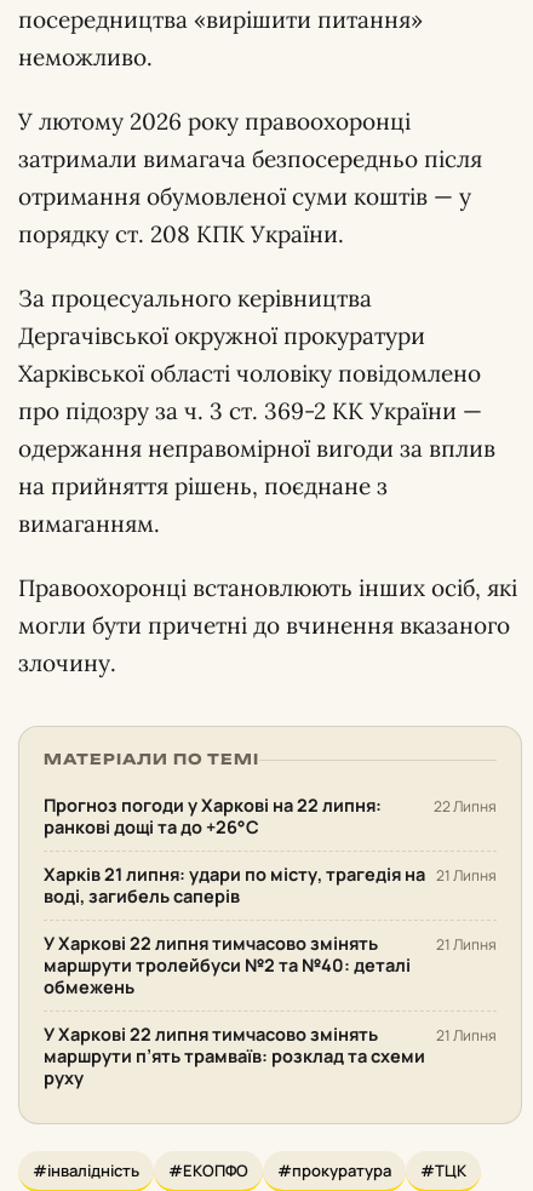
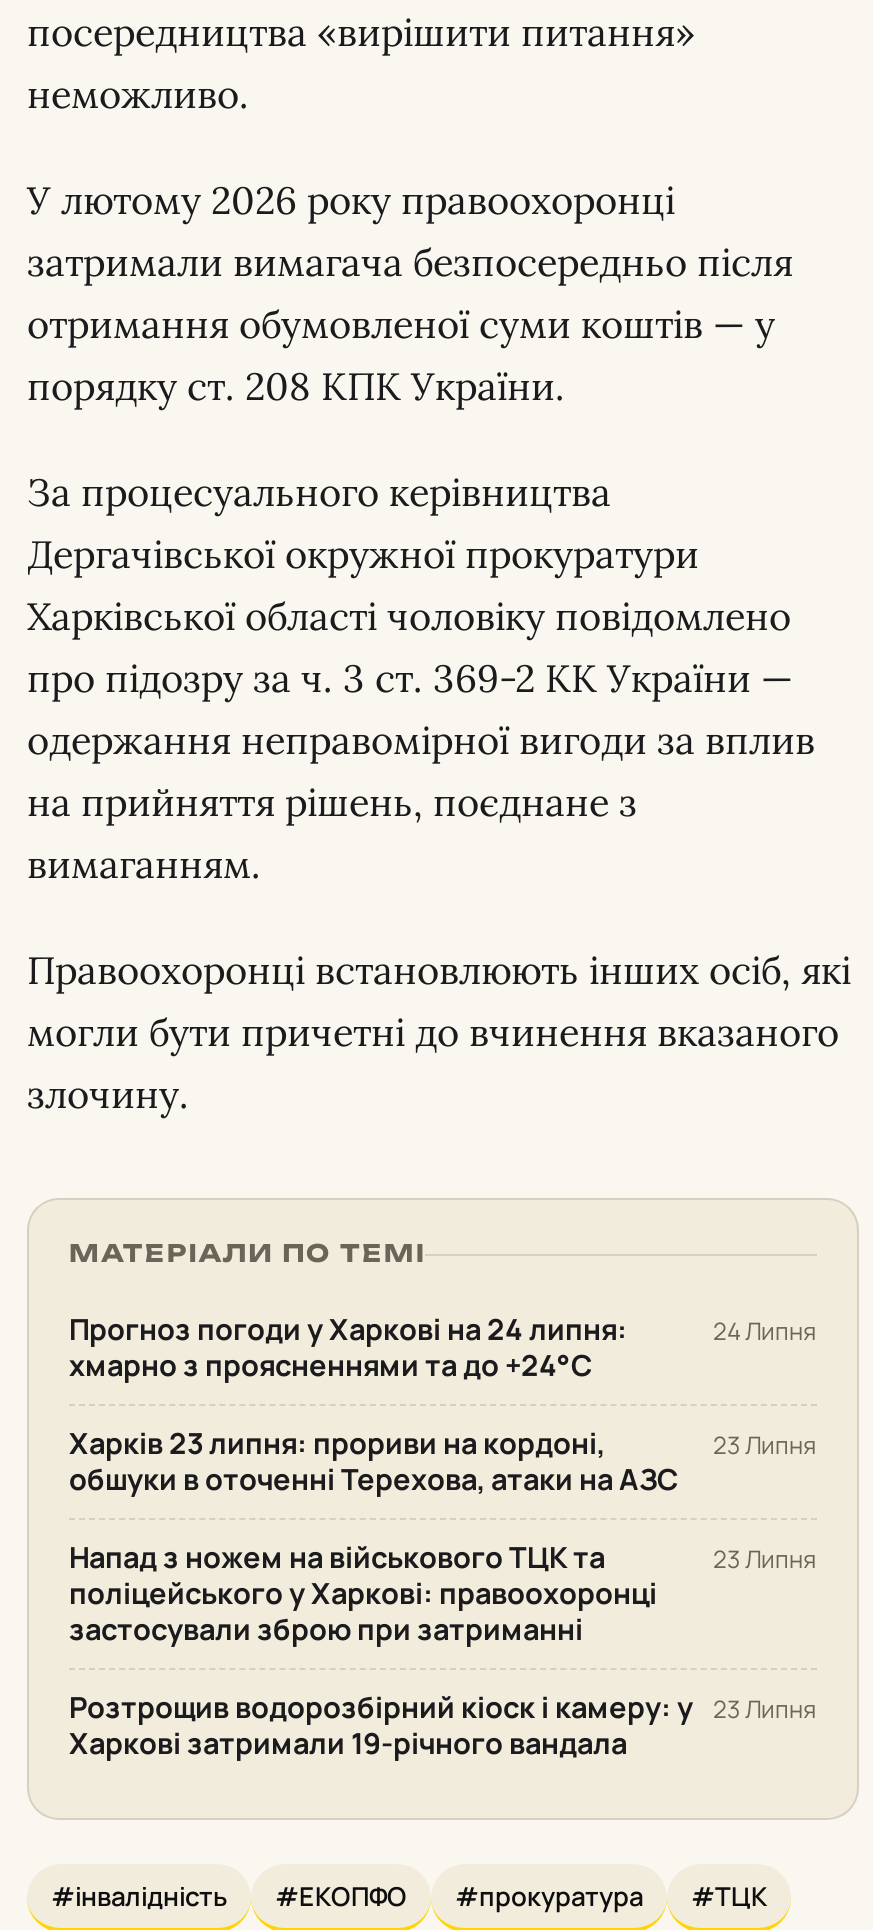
- Прогноз погоди у Харкові на 22 липня:
- ранкові дощі та до +26°С
+ Прогноз погоди у Харкові на 24 липня:
+ хмарно з проясненнями та до +24°С

- 22 Липня
+ 24 Липня

- Харків 21 липня: удари по місту, трагедія на
- воді, загибель саперів
+ Харків 23 липня: прориви на кордоні,
+ обшуки в оточенні Терехова, атаки на АЗС

- 21 Липня
+ 23 Липня

- У Харкові 22 липня тимчасово змінять
- маршрути тролейбуси №2 та №40: деталі
- обмежень
+ Напад з ножем на військового ТЦК та
+ поліцейського у Харкові: правоохоронці
+ застосували зброю при затриманні

- 21 Липня
+ 23 Липня

- У Харкові 22 липня тимчасово змінять
- маршрути п’ять трамваїв: розклад та схеми
- руху
+ Розтрощив водорозбірний кіоск і камеру: у
+ Харкові затримали 19-річного вандала

- 21 Липня
+ 23 Липня
